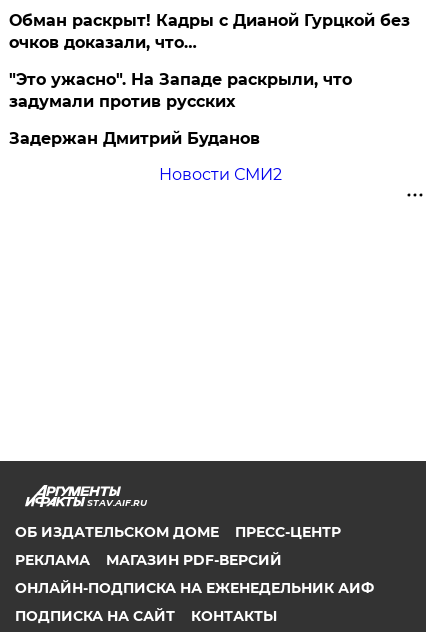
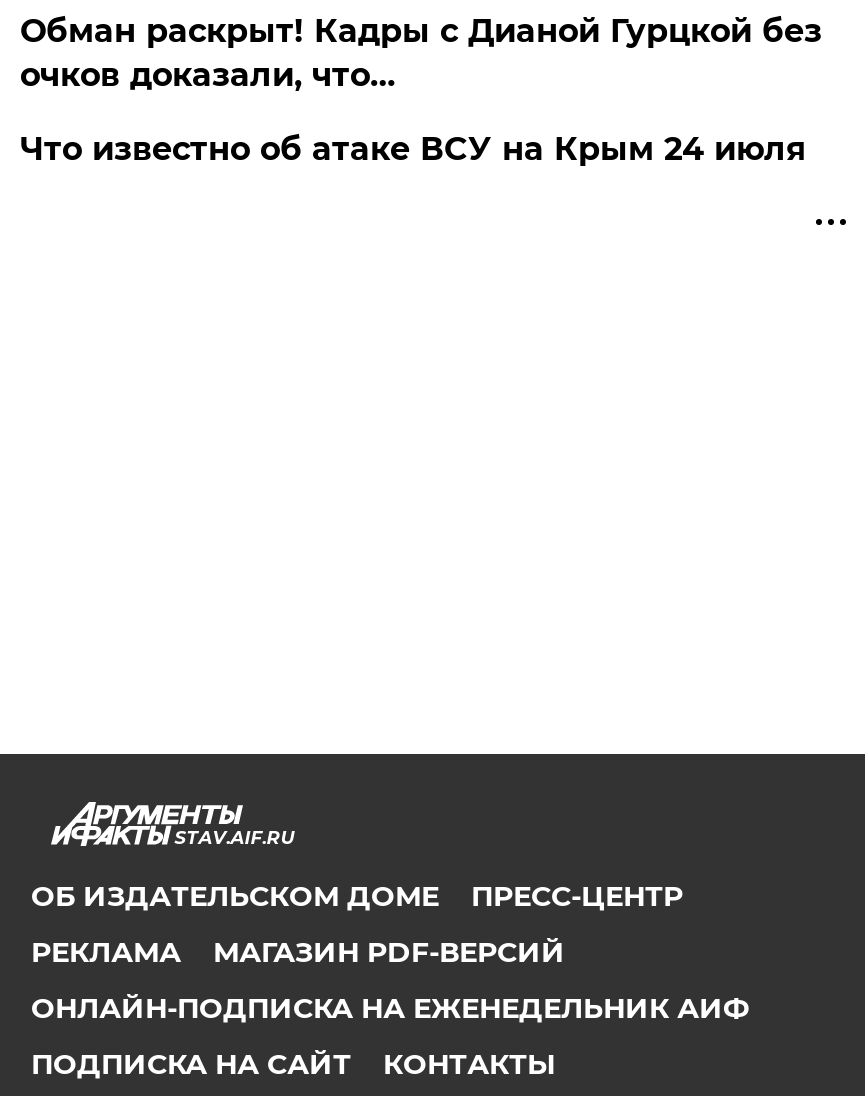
- "Это ужасно". На Западе раскрыли, что
- задумали против русских
- Задержан Дмитрий Буданов
- Новости СМИ2
+ Что известно об атаке ВСУ на Крым 24 июля
